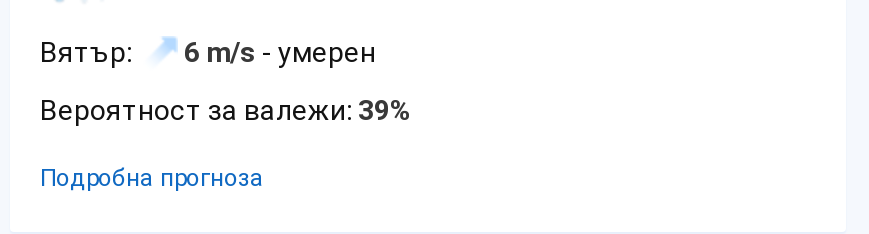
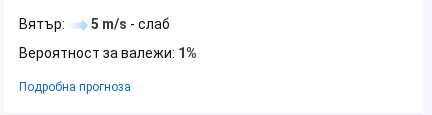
- Вятър: 6 m/s - умерен
+ Вятър: 5 m/s - слаб

- Вероятност за валежи: 39%
+ Вероятност за валежи: 1%
